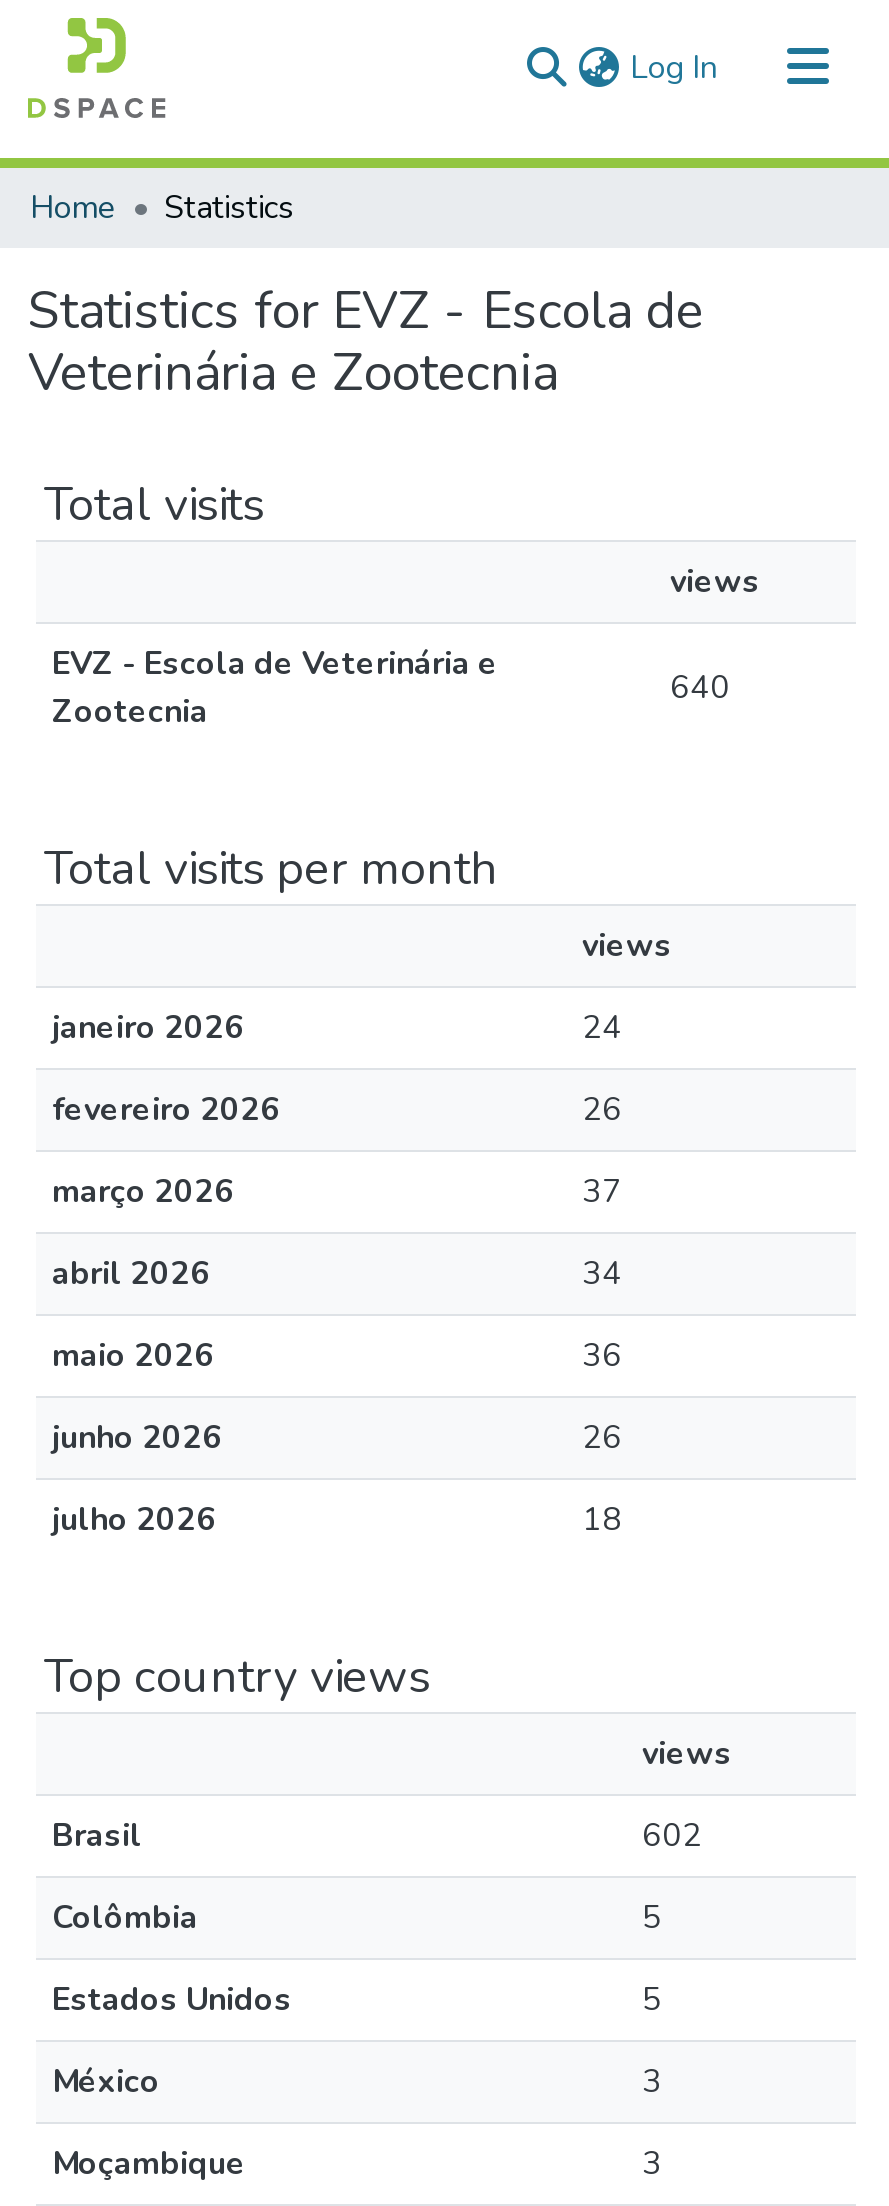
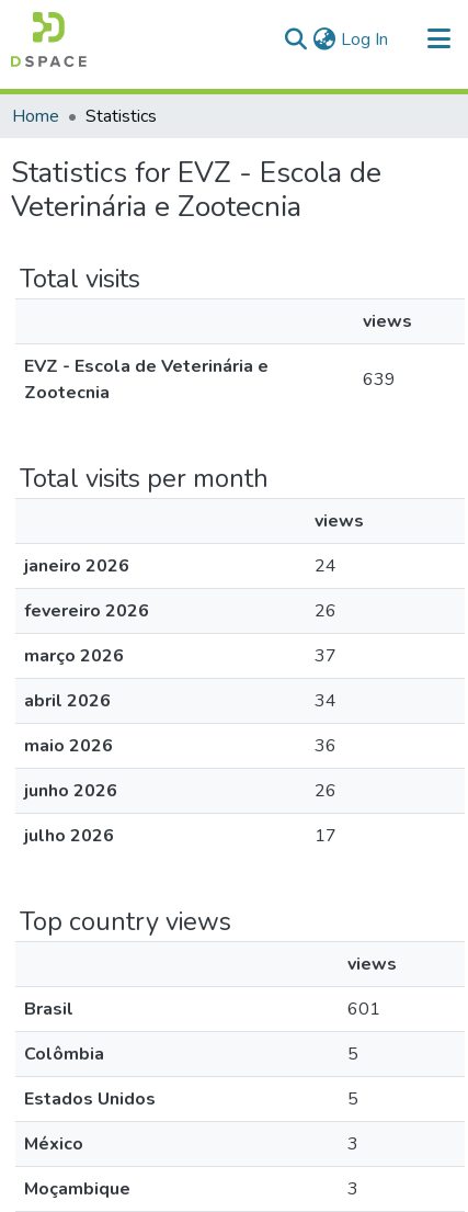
- 640
+ 639

- 18
+ 17

- 602
+ 601
